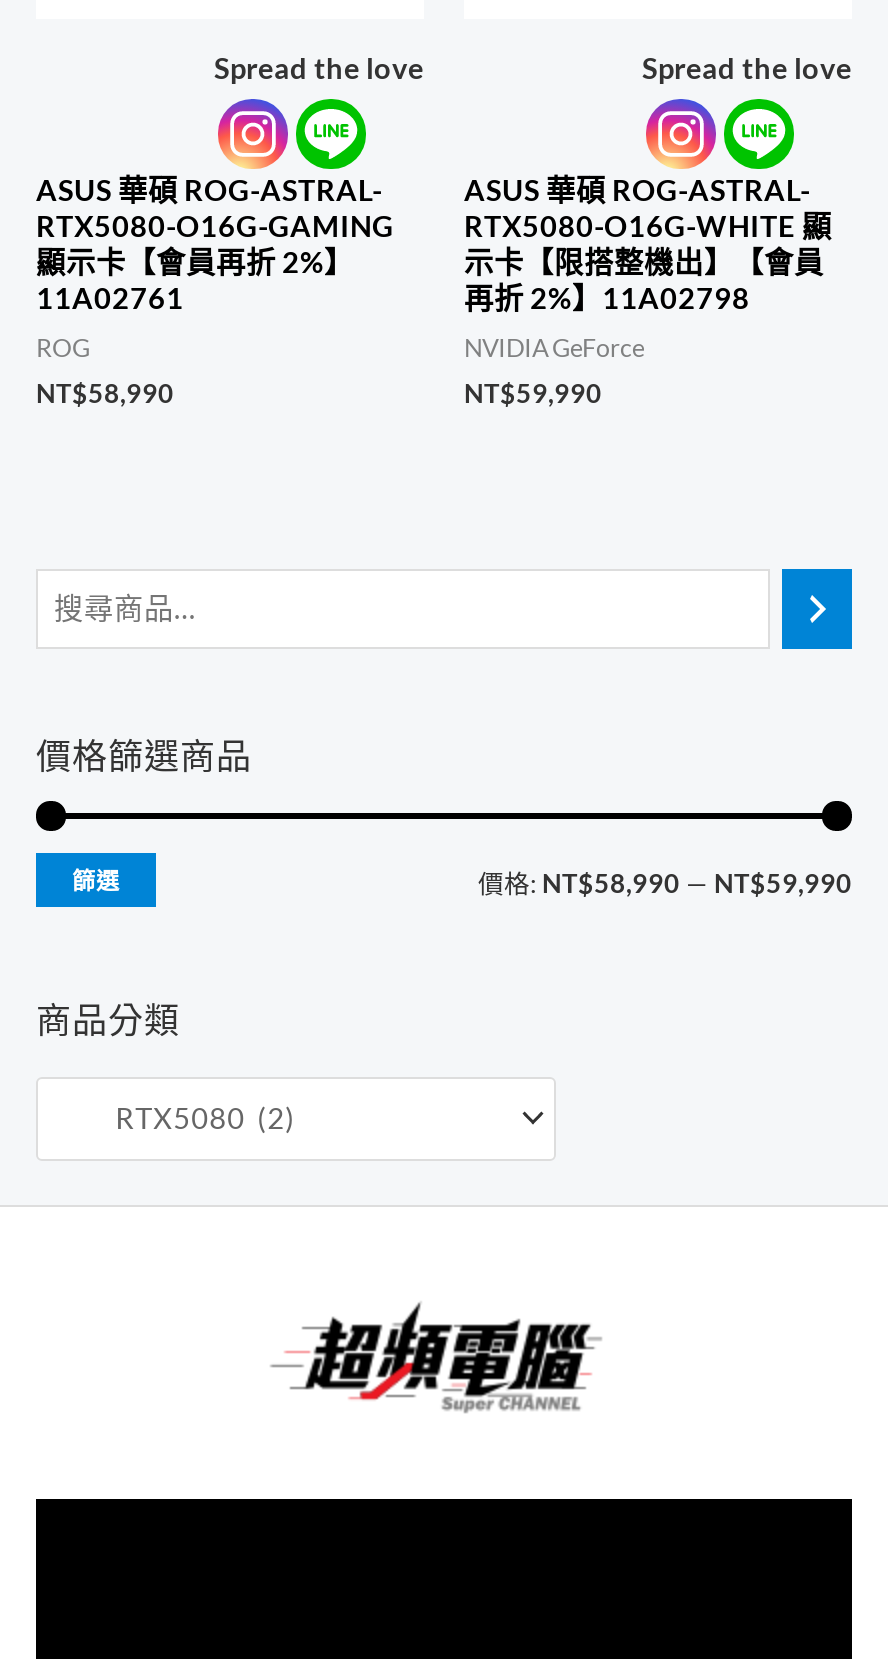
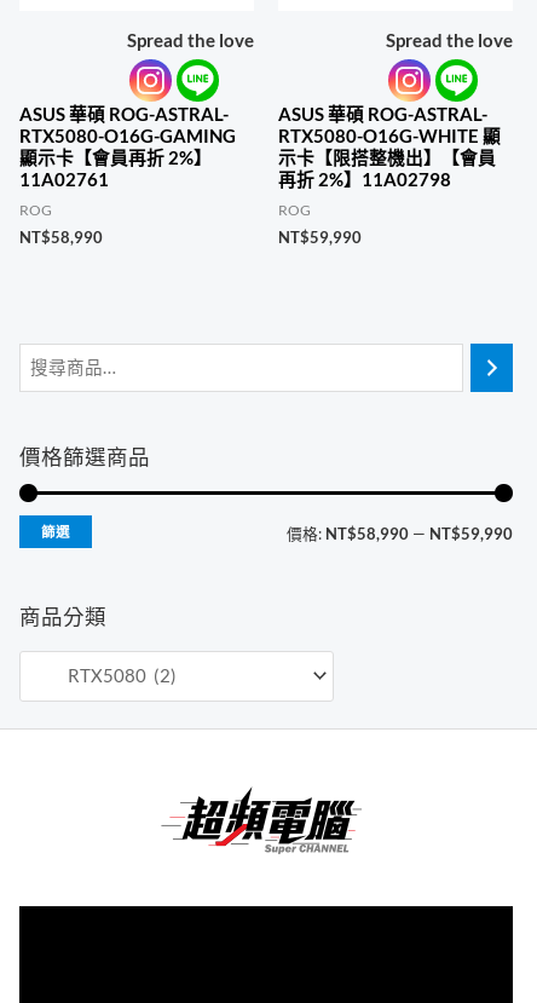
- NVIDIA GeForce
+ ROG
